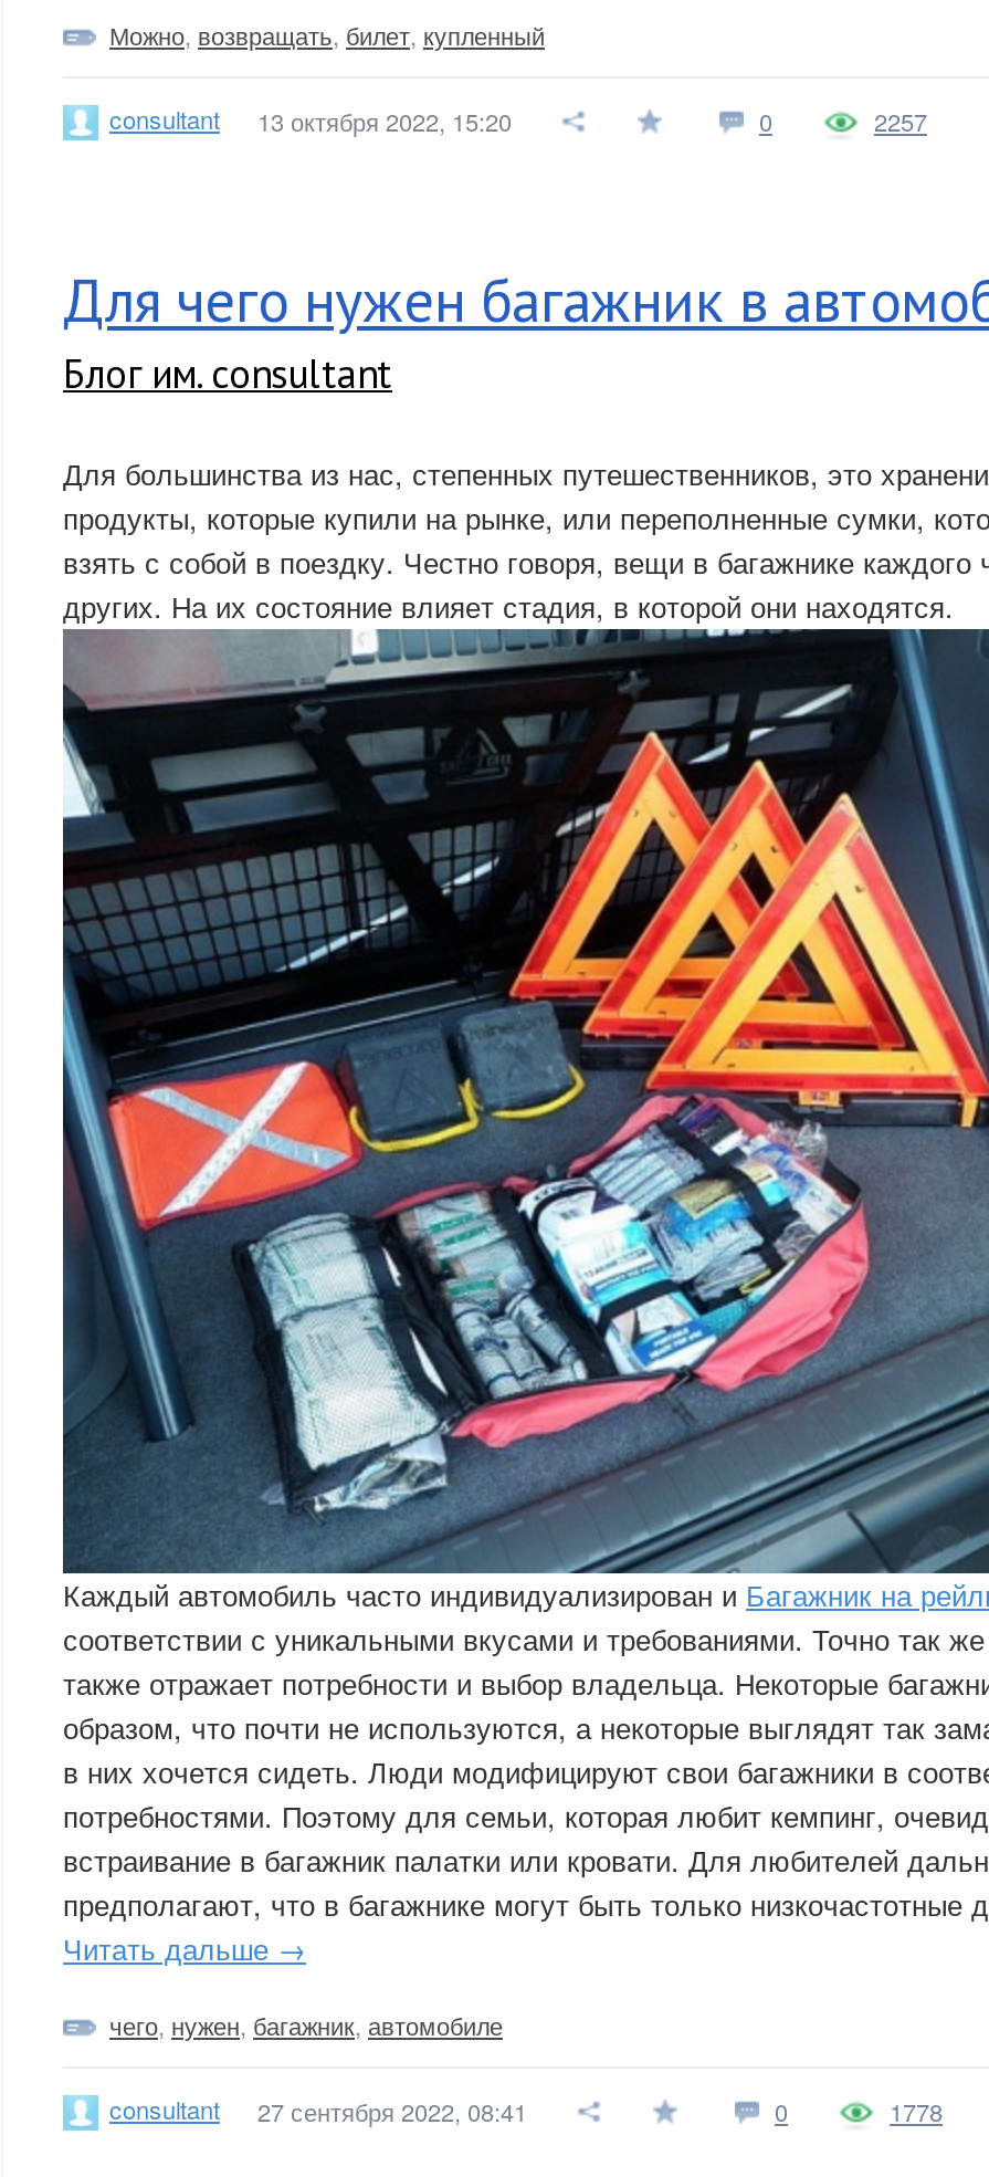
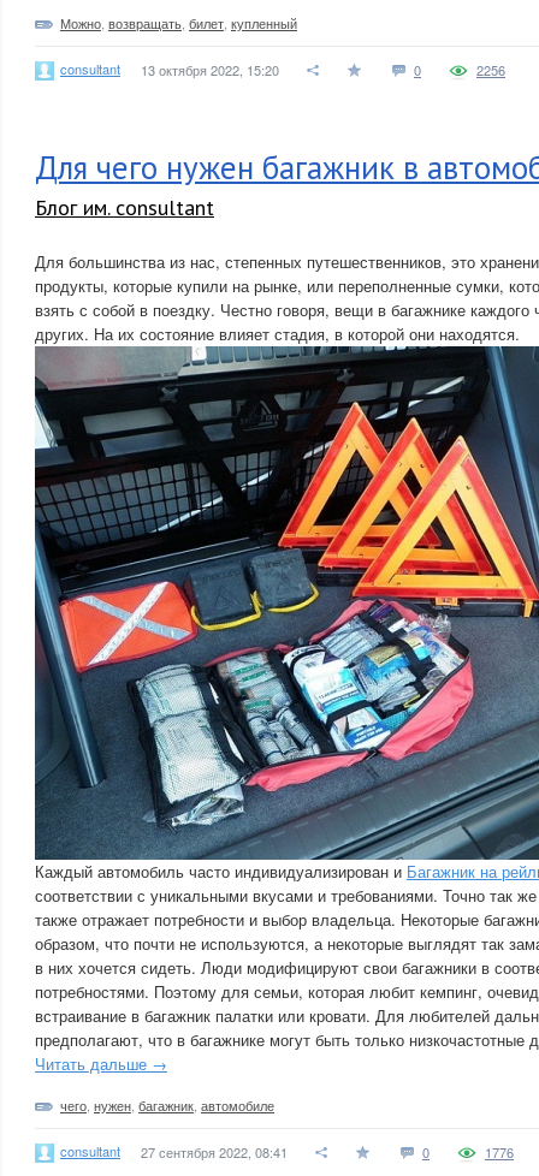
- 2257
+ 2256

- 1778
+ 1776
